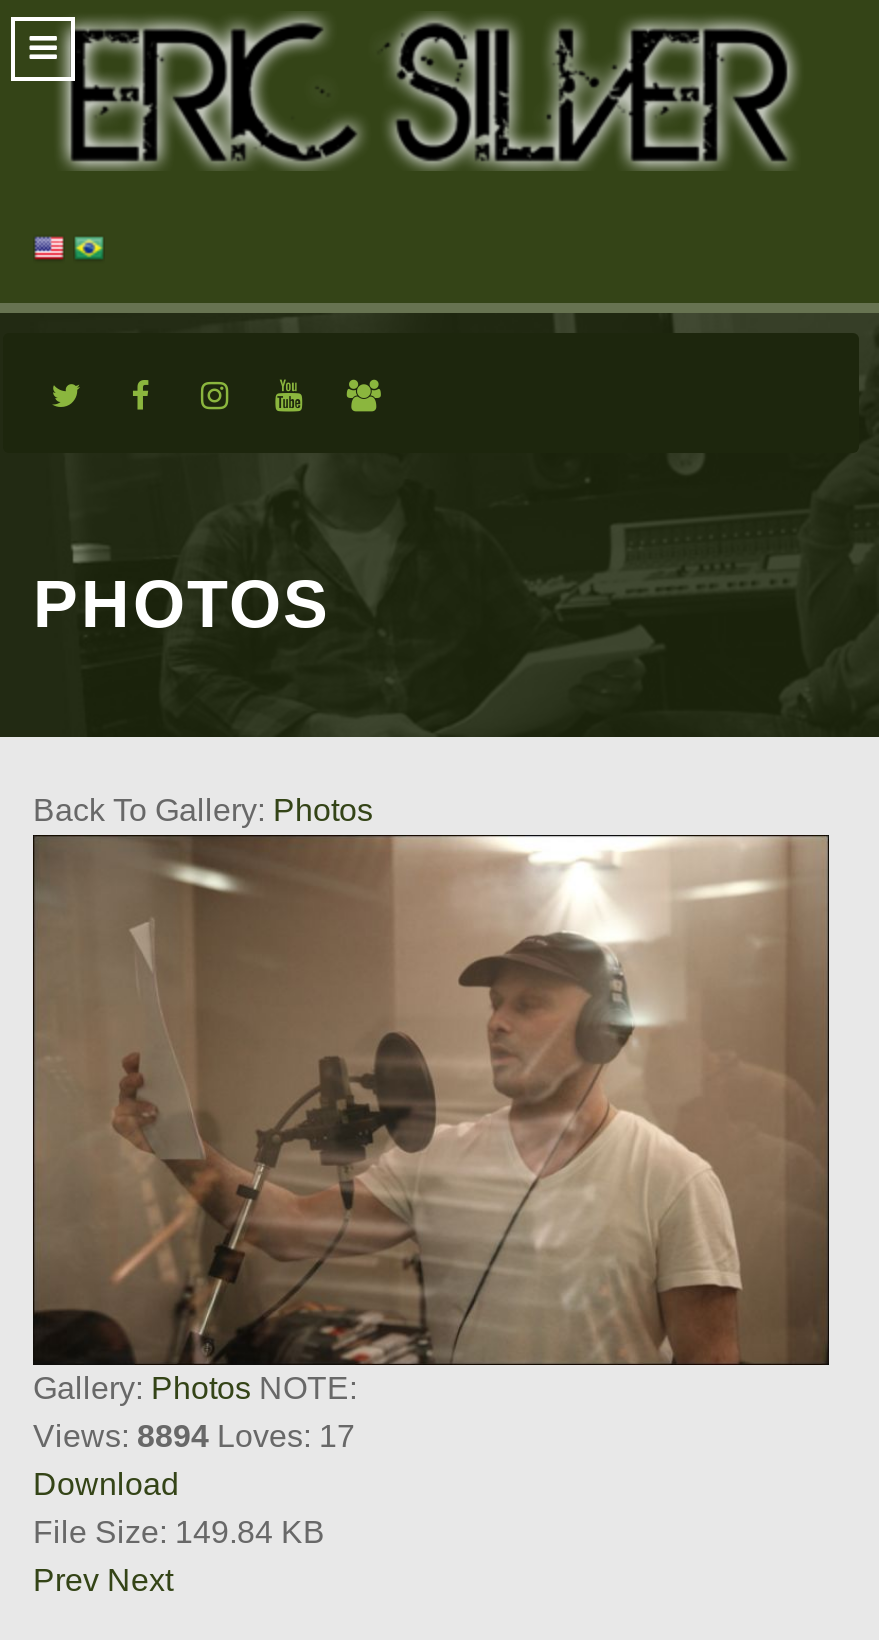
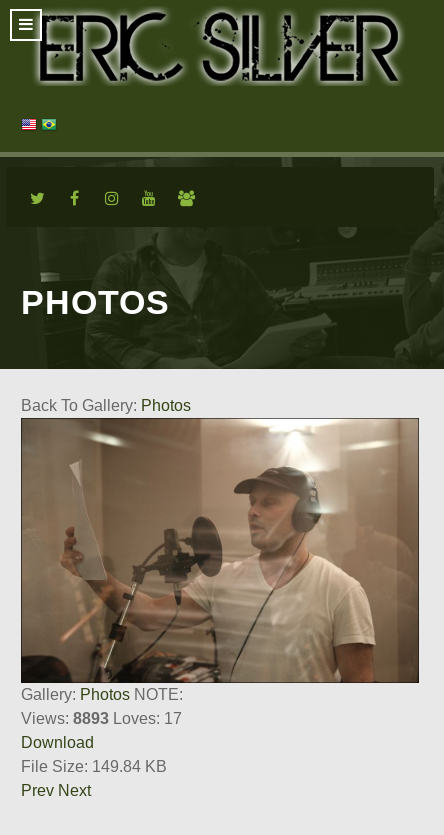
- Views: 8894 Loves: 17
+ Views: 8893 Loves: 17
